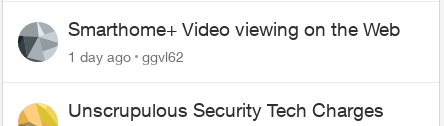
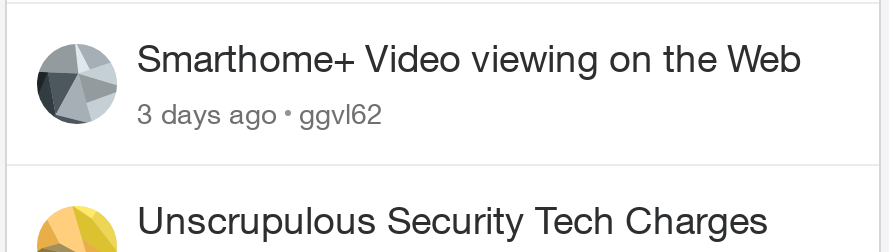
- 1 day ago ggvl62
+ 3 days ago ggvl62
